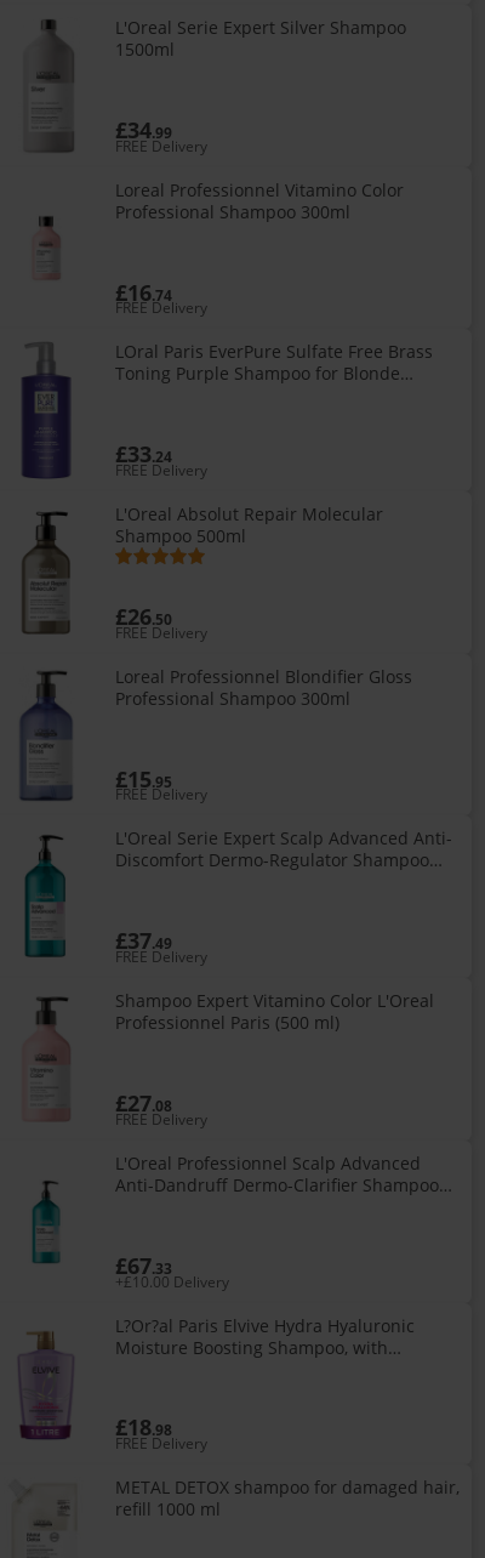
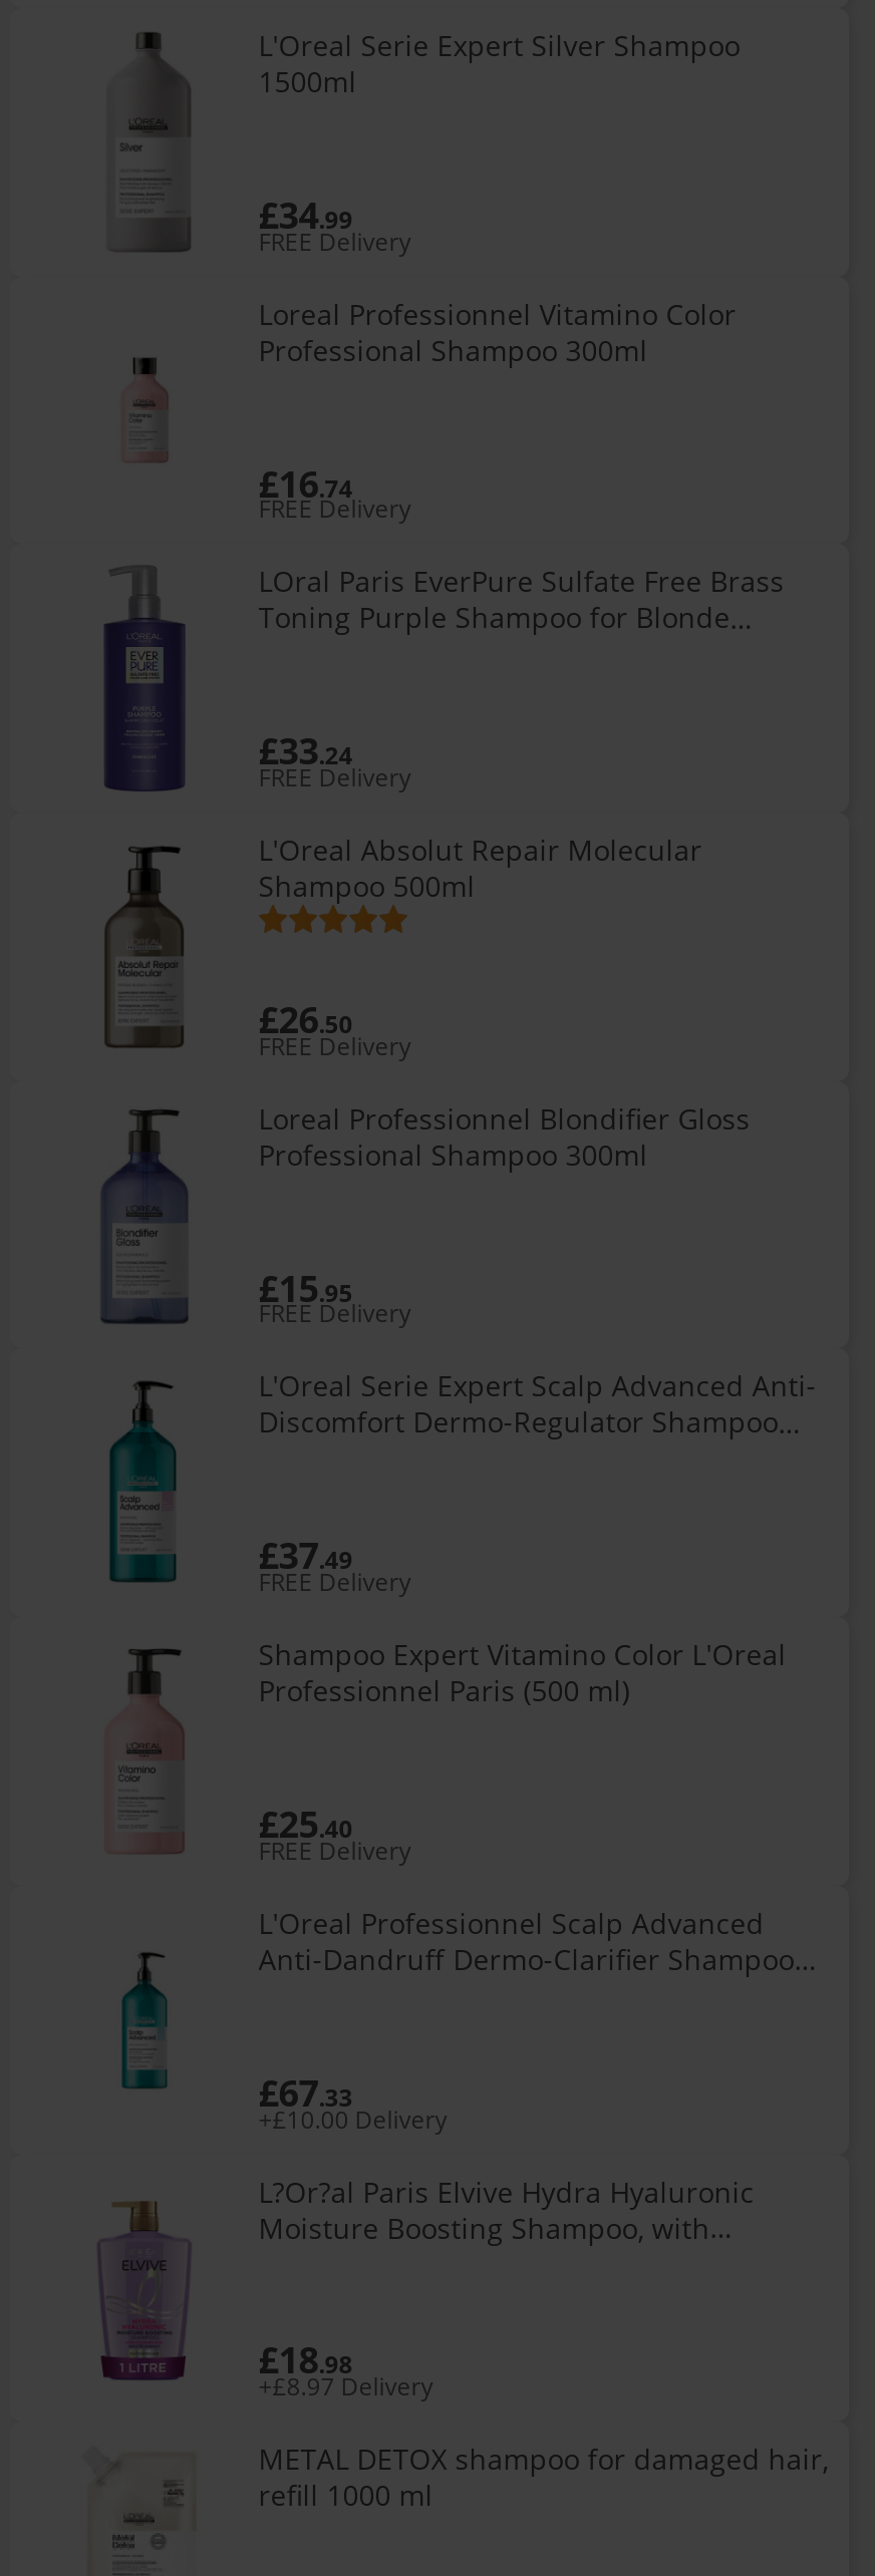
- £27.08
+ £25.40

- FREE Delivery
+ +£8.97 Delivery
